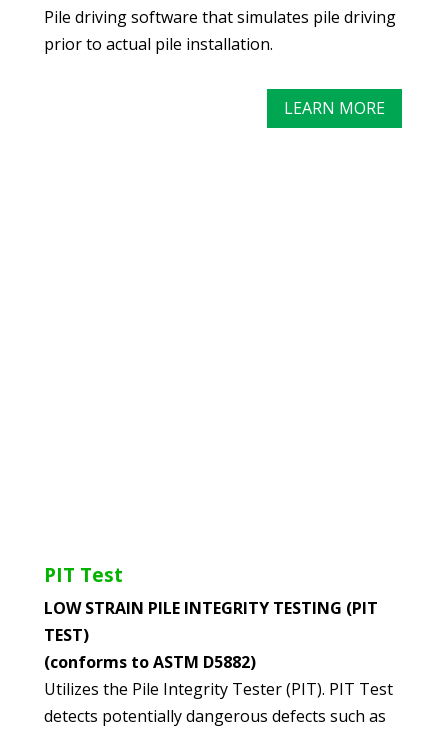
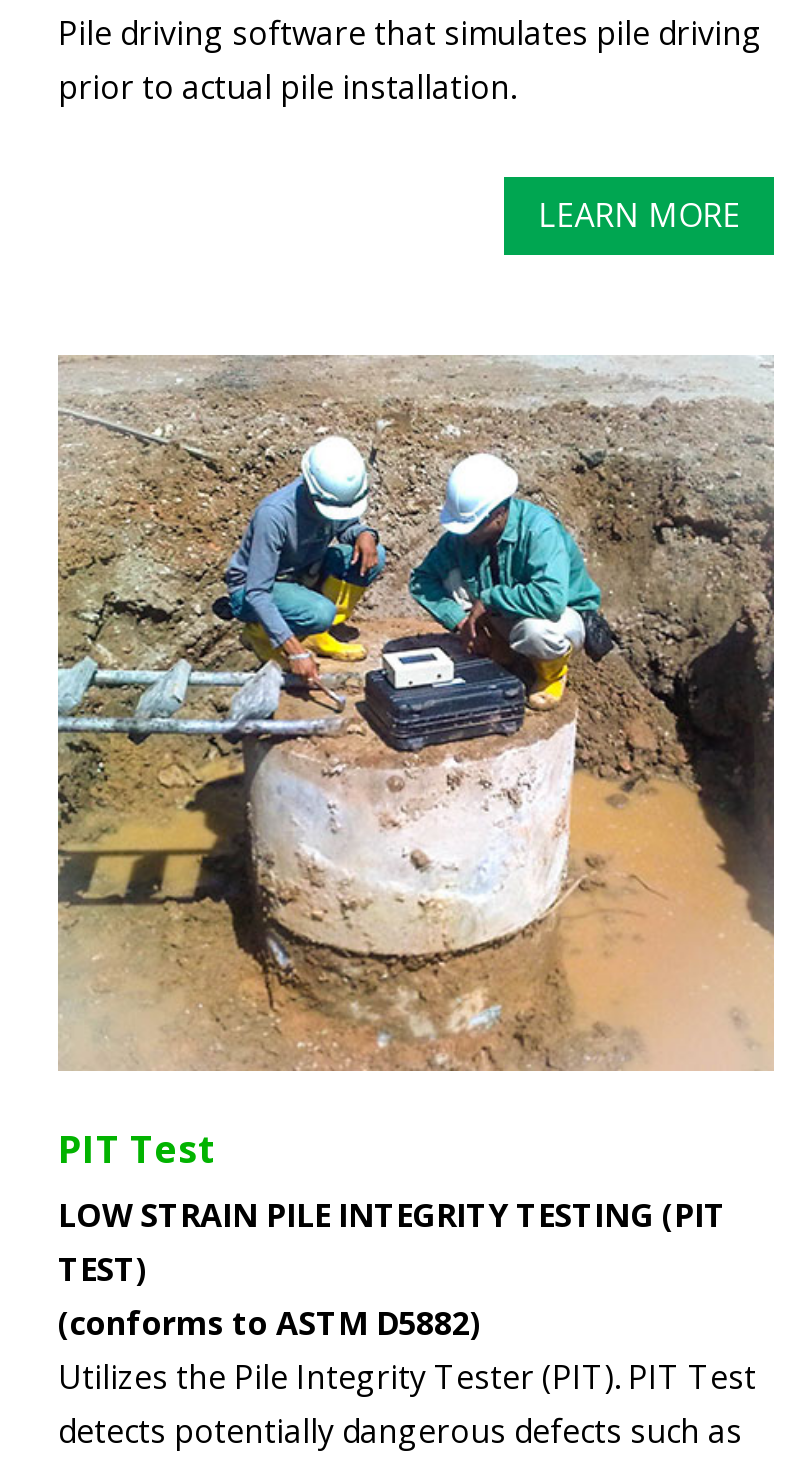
+ [image]
